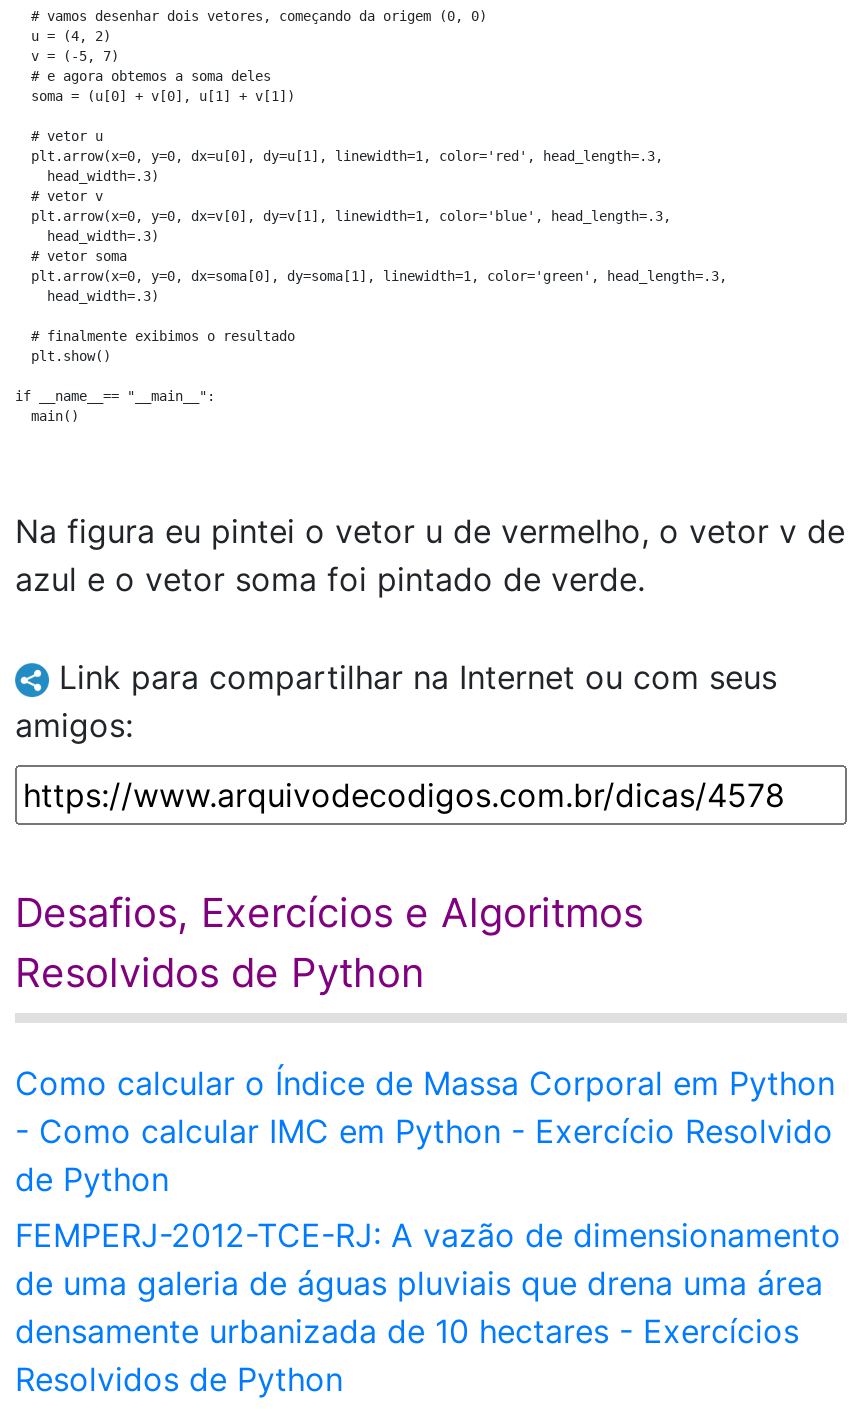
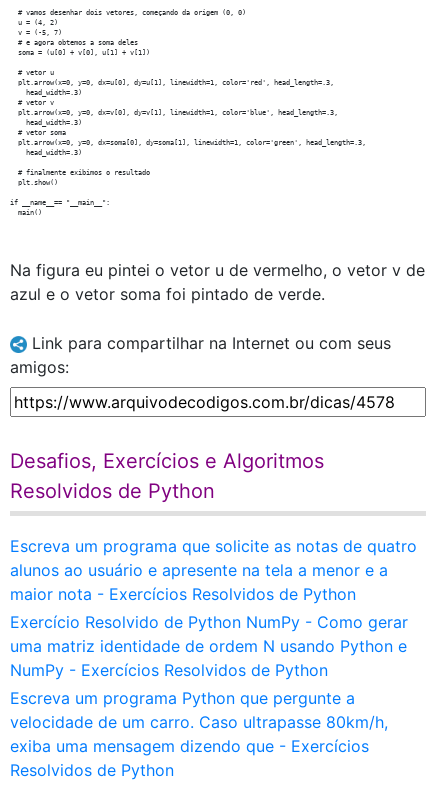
- Como calcular o Índice de Massa Corporal em Python
- - Como calcular IMC em Python - Exercício Resolvido
- de Python
- FEMPERJ-2012-TCE-RJ: A vazão de dimensionamento
- de uma galeria de águas pluviais que drena uma área
- densamente urbanizada de 10 hectares - Exercícios
+ Escreva um programa que solicite as notas de quatro
+ alunos ao usuário e apresente na tela a menor e a
+ maior nota - Exercícios Resolvidos de Python
+ Exercício Resolvido de Python NumPy - Como gerar
+ uma matriz identidade de ordem N usando Python e
+ NumPy - Exercícios Resolvidos de Python
+ Escreva um programa Python que pergunte a
+ velocidade de um carro. Caso ultrapasse 80km/h,
+ exiba uma mensagem dizendo que - Exercícios
